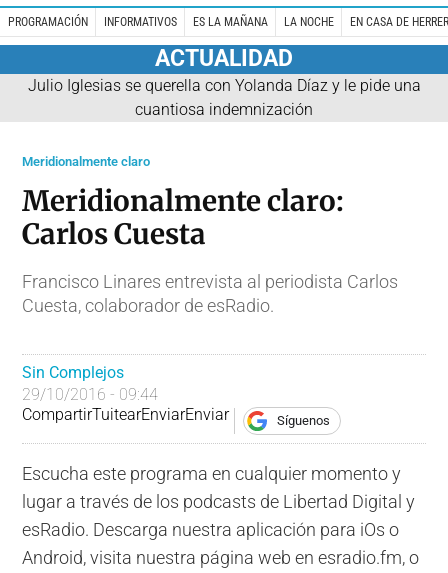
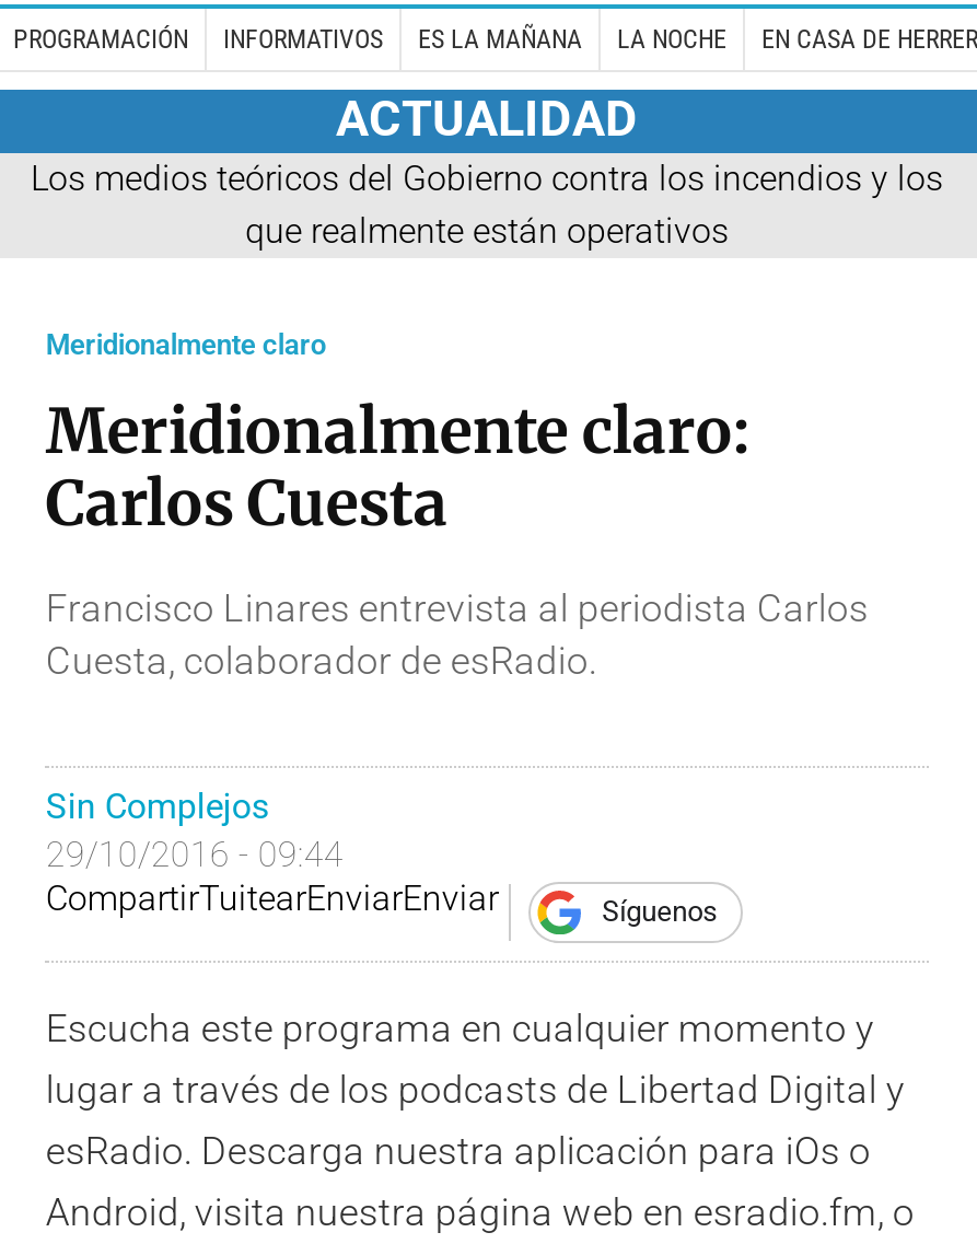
- Julio Iglesias se querella con Yolanda Díaz y le pide una
- cuantiosa indemnización
+ Los medios teóricos del Gobierno contra los incendios y los
+ que realmente están operativos
